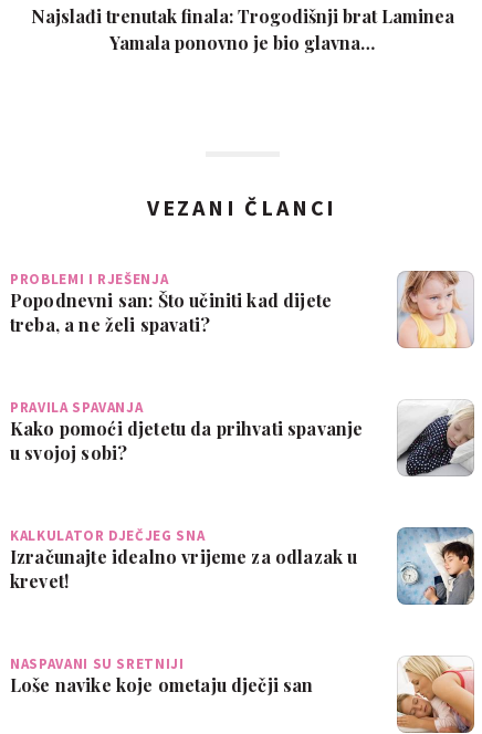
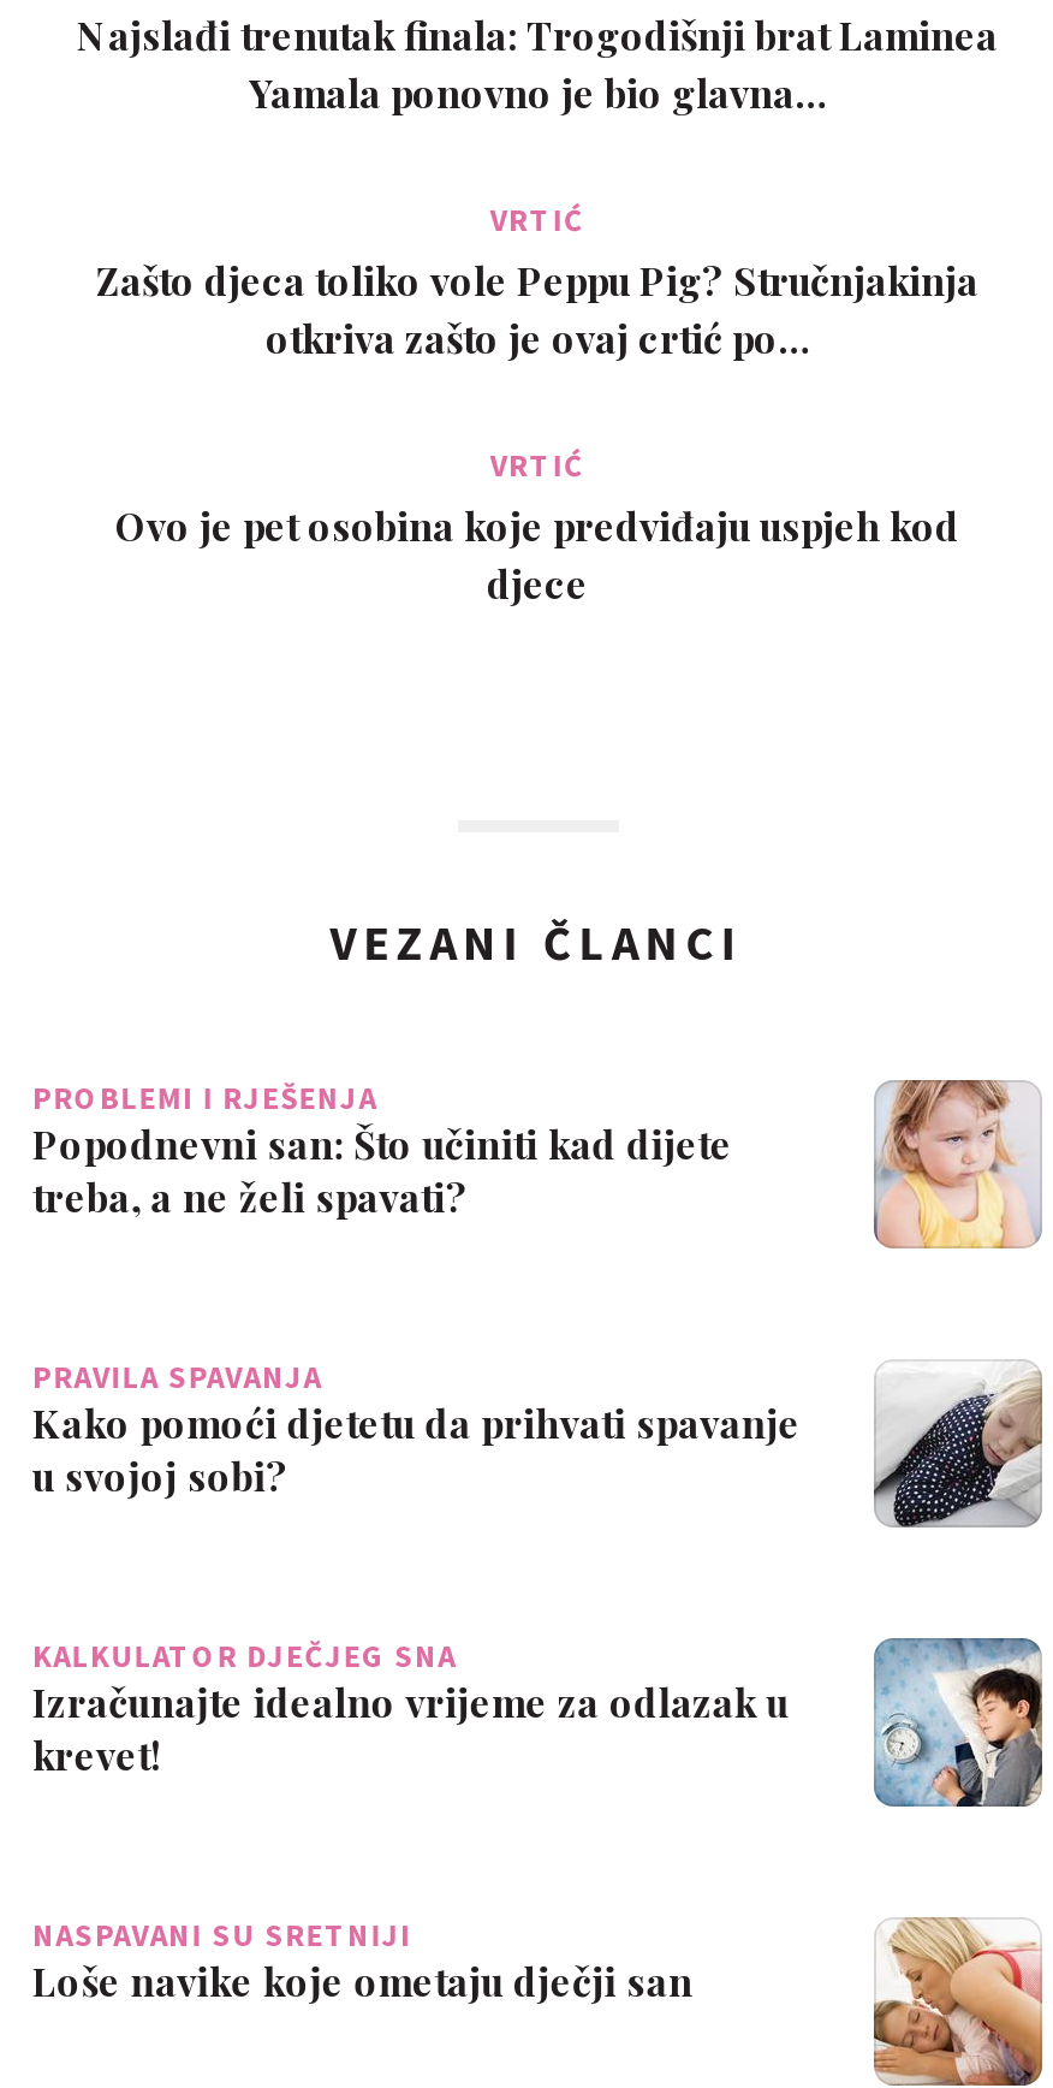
+ VRTIĆ
+ Zašto djeca toliko vole Peppu Pig? Stručnjakinja
+ otkriva zašto je ovaj crtić po…
+ VRTIĆ
+ Ovo je pet osobina koje predviđaju uspjeh kod
+ djece
